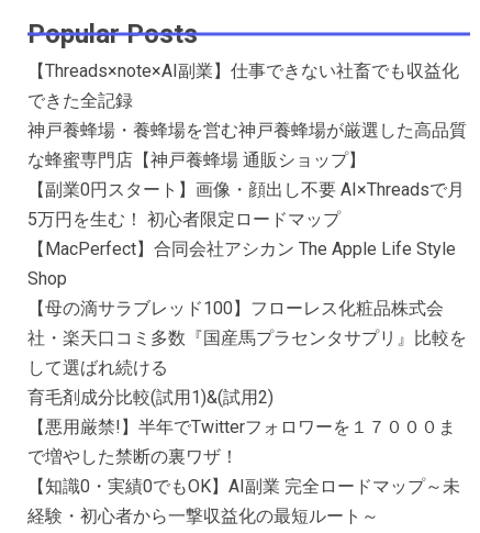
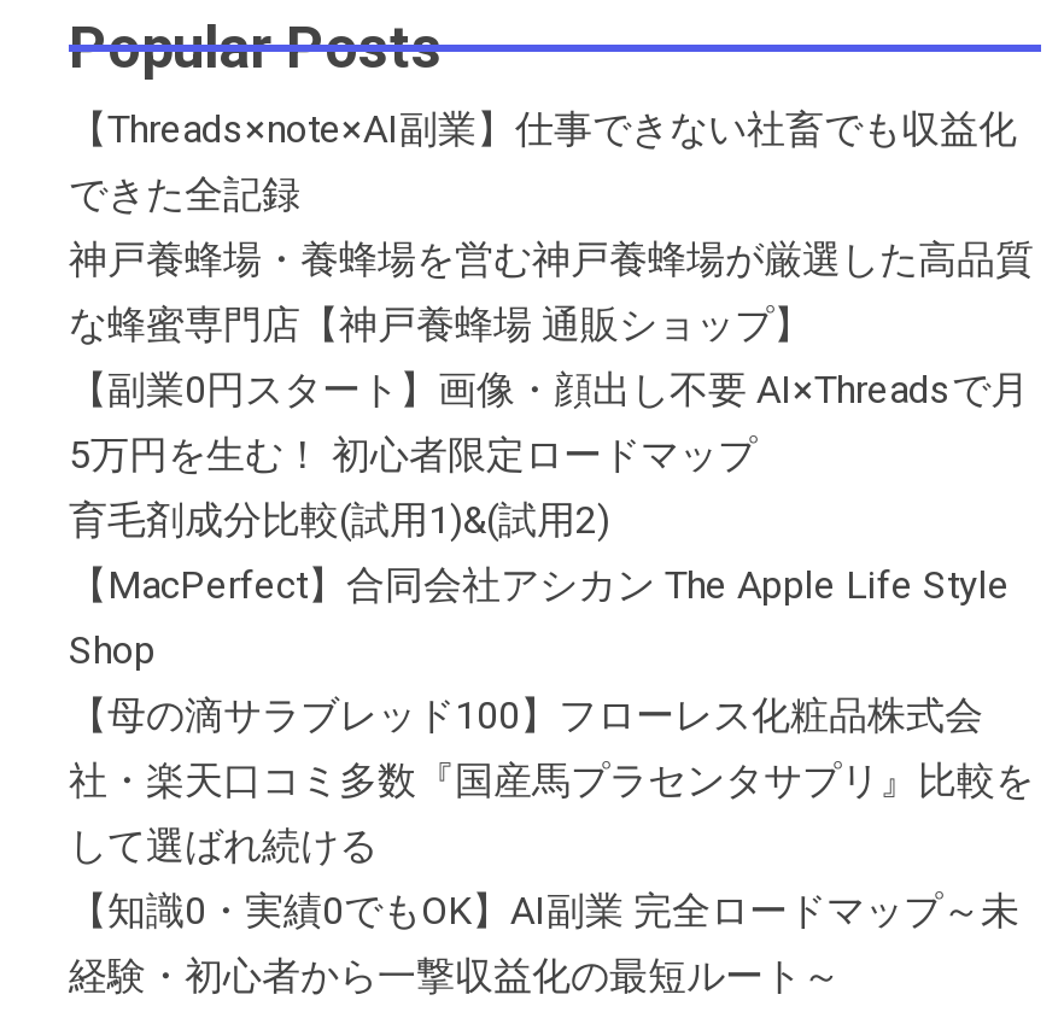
moved down: 【MacPerfect】合同会社アシカン The Apple Life Style | Shop | 【母の滴サラブレッド100】フローレス化粧品株式会 | 社・楽天口コミ多数『国産馬プラセンタサプリ』比較を | して選ばれ続ける

moved up: 育毛剤成分比較(試用1)&(試用2)

- 【悪用厳禁!】半年でTwitterフォロワーを１７０００ま
- で増やした禁断の裏ワザ！
